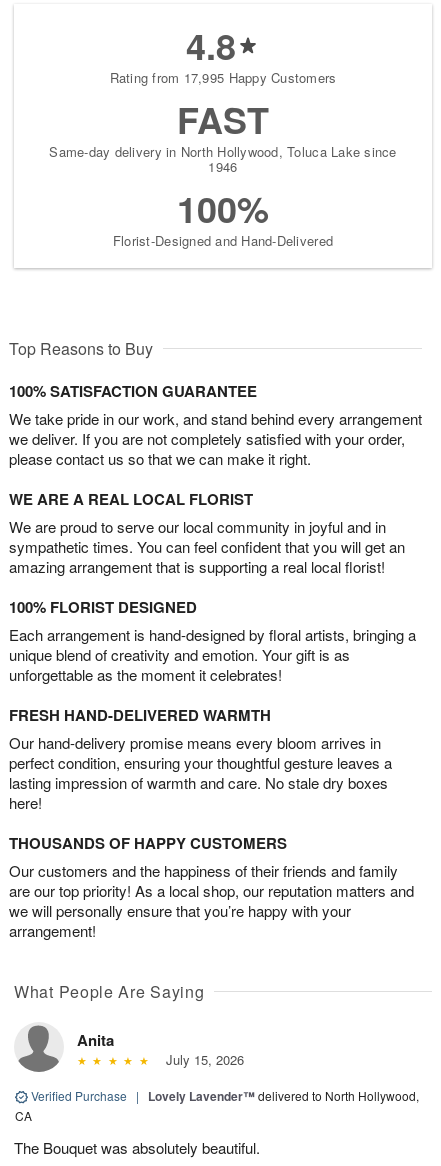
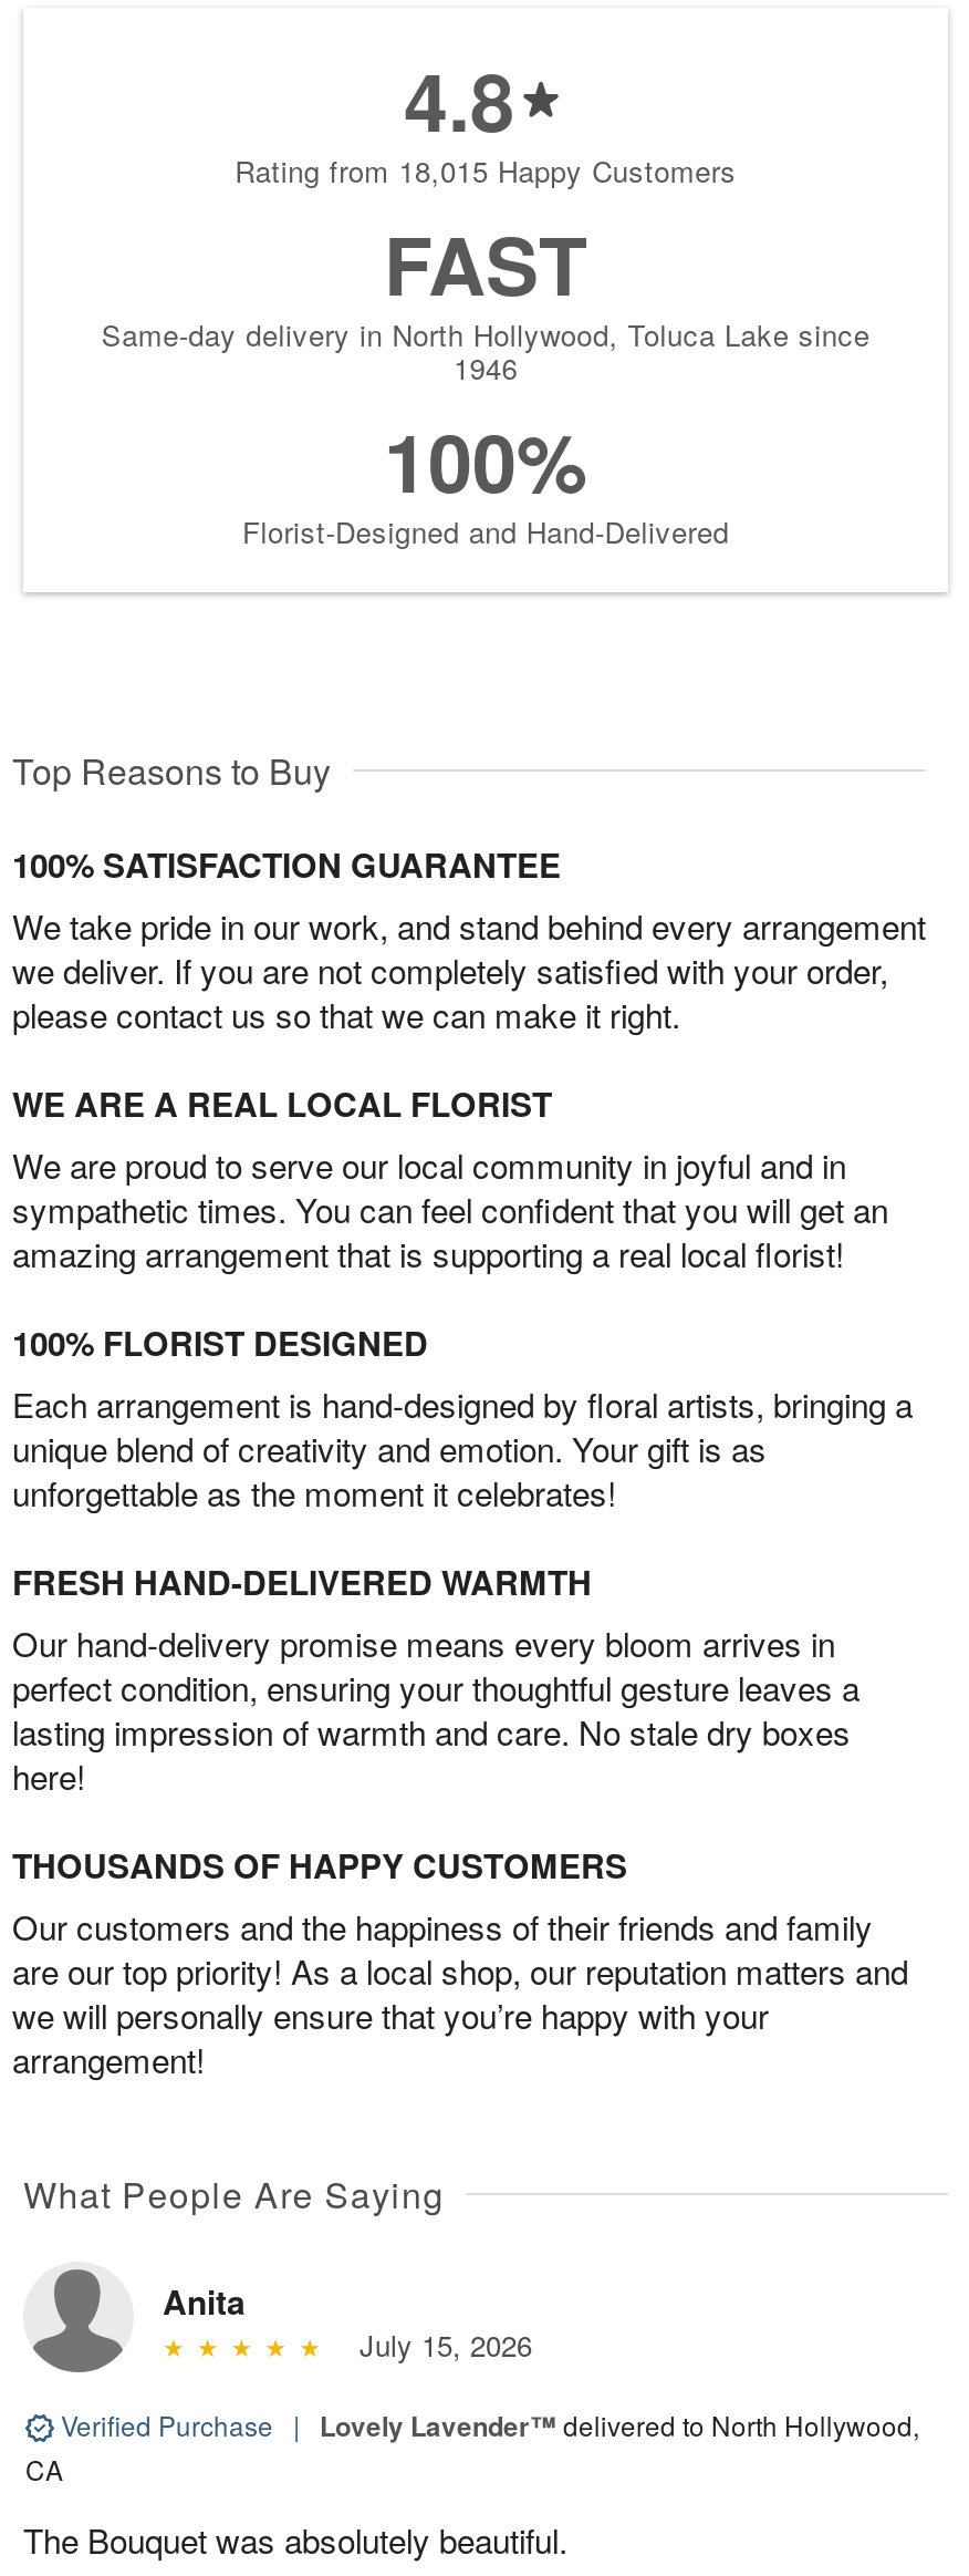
- Rating from 17,995 Happy Customers
+ Rating from 18,015 Happy Customers
